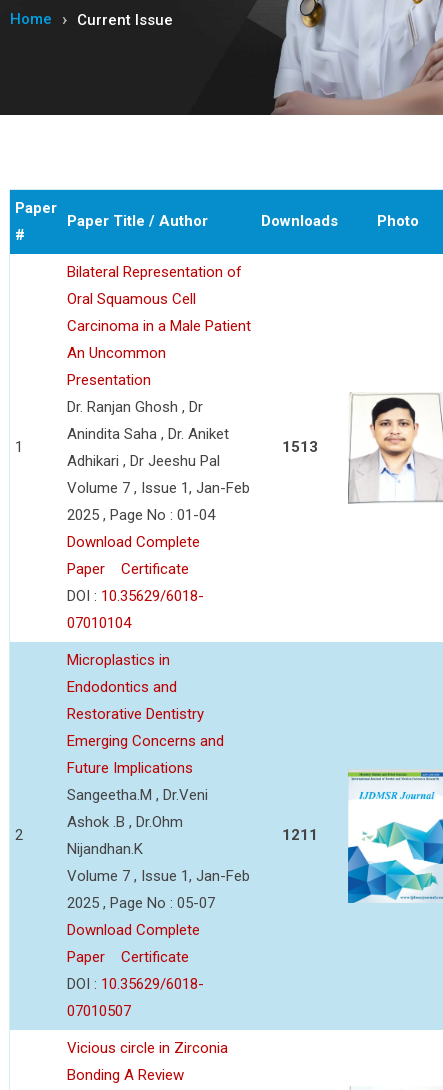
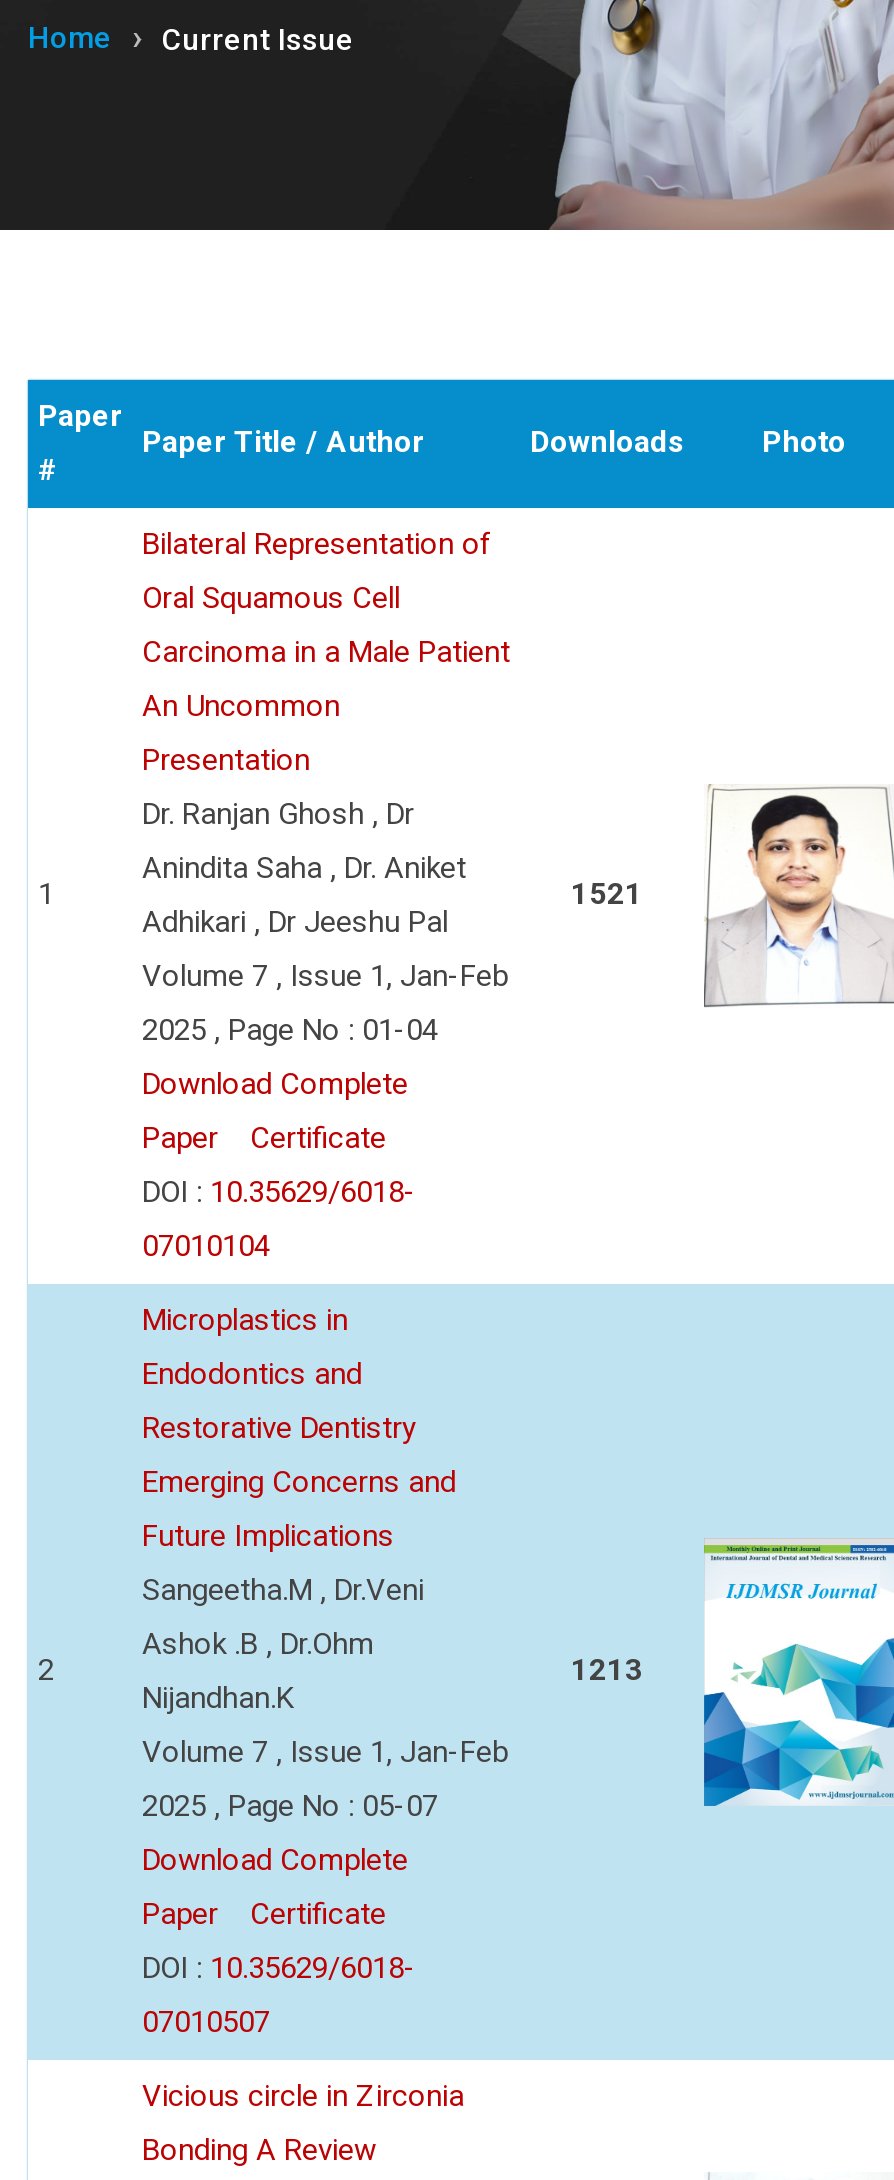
- 1513
+ 1521

- 1211
+ 1213
